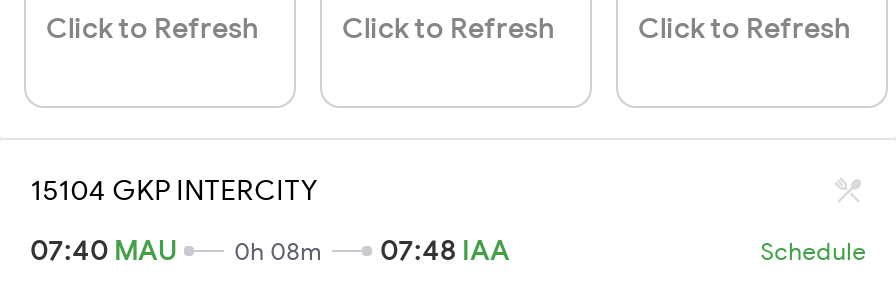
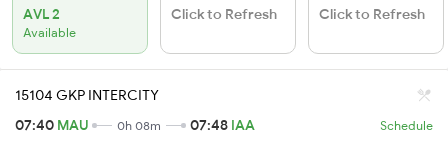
- Click to Refresh
+ AVL 2
+ Available
